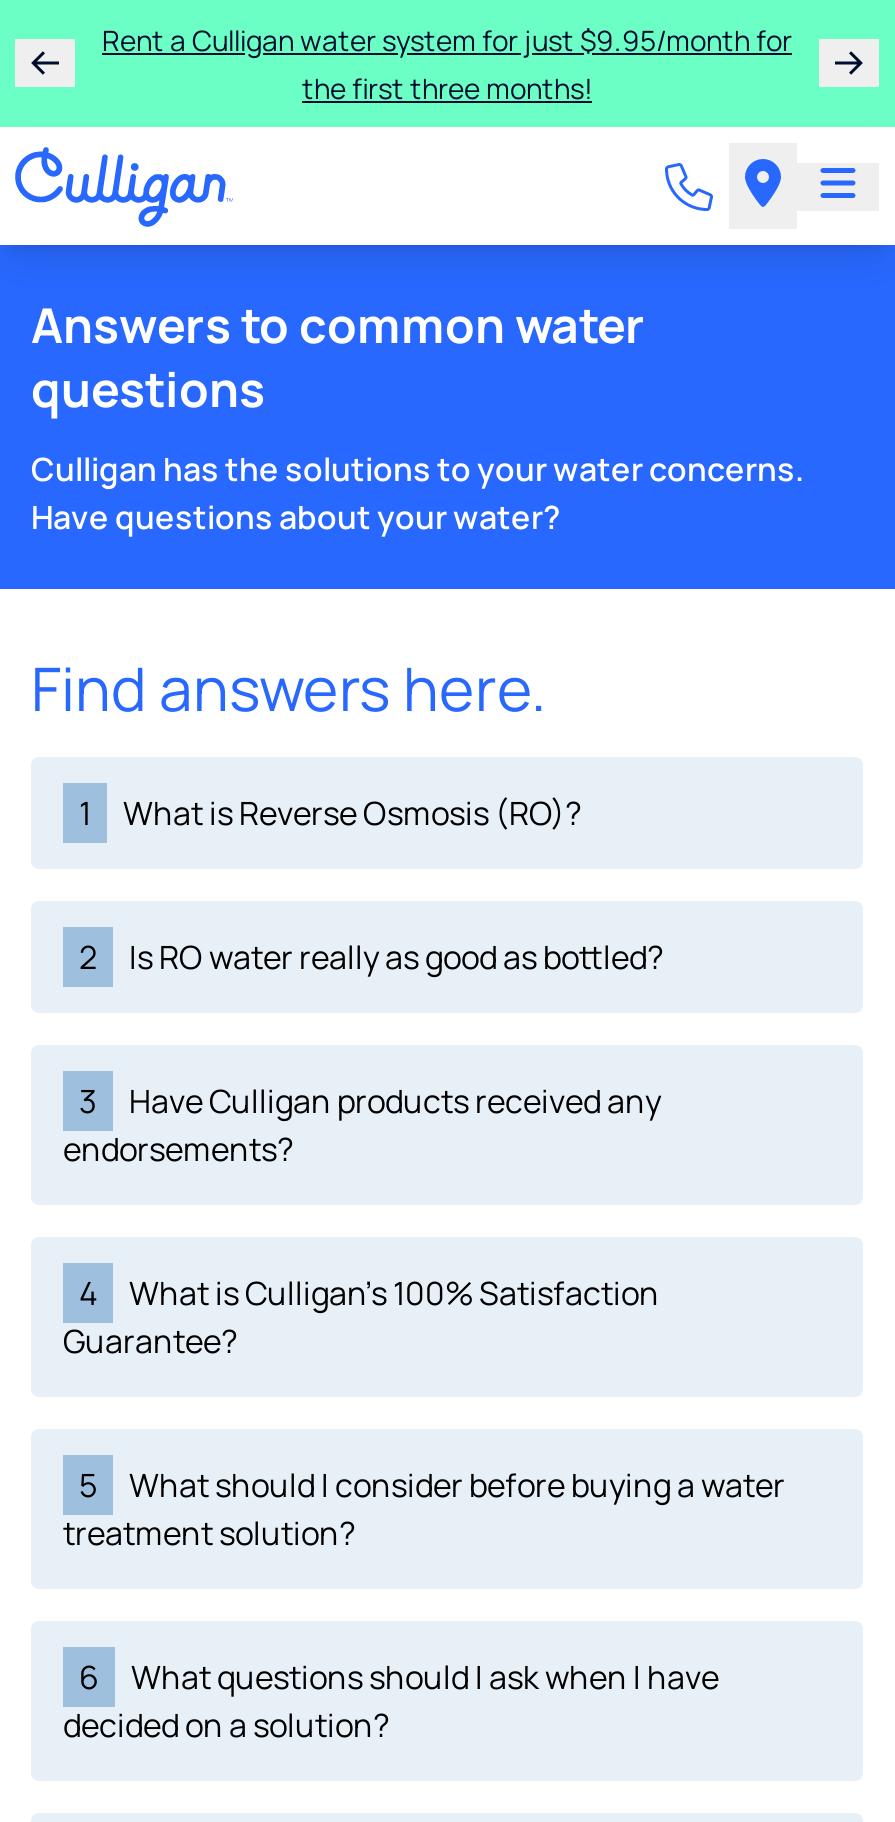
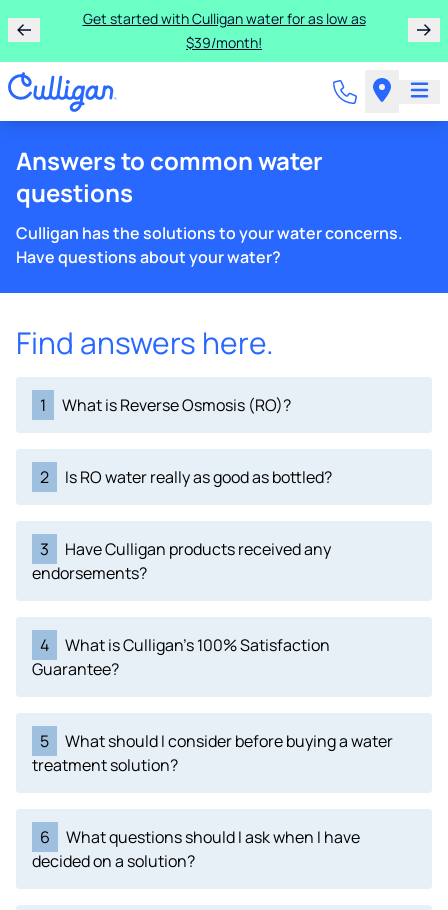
- Rent a Culligan water system for just $9.95/month for
- the first three months!
+ Get started with Culligan water for as low as
+ $39/month!
